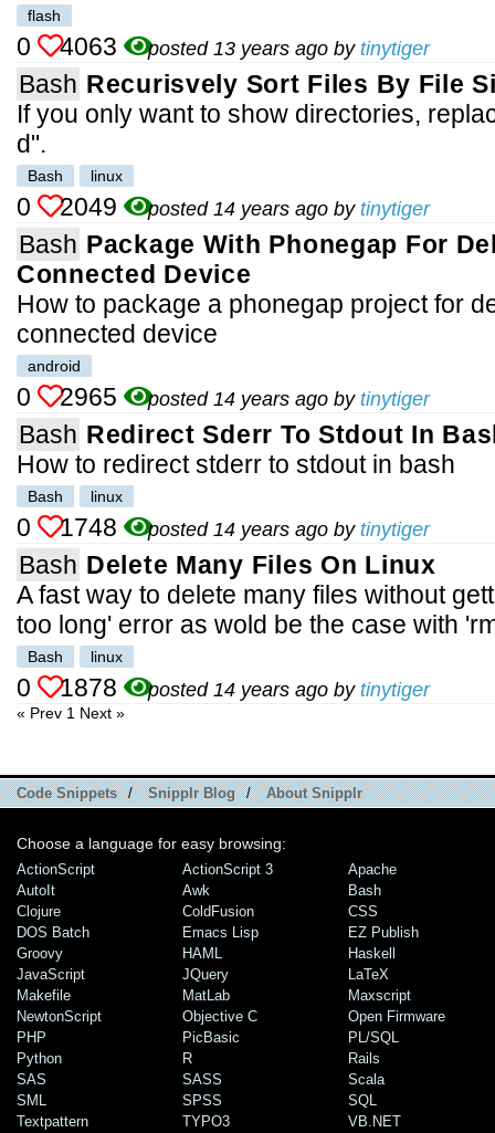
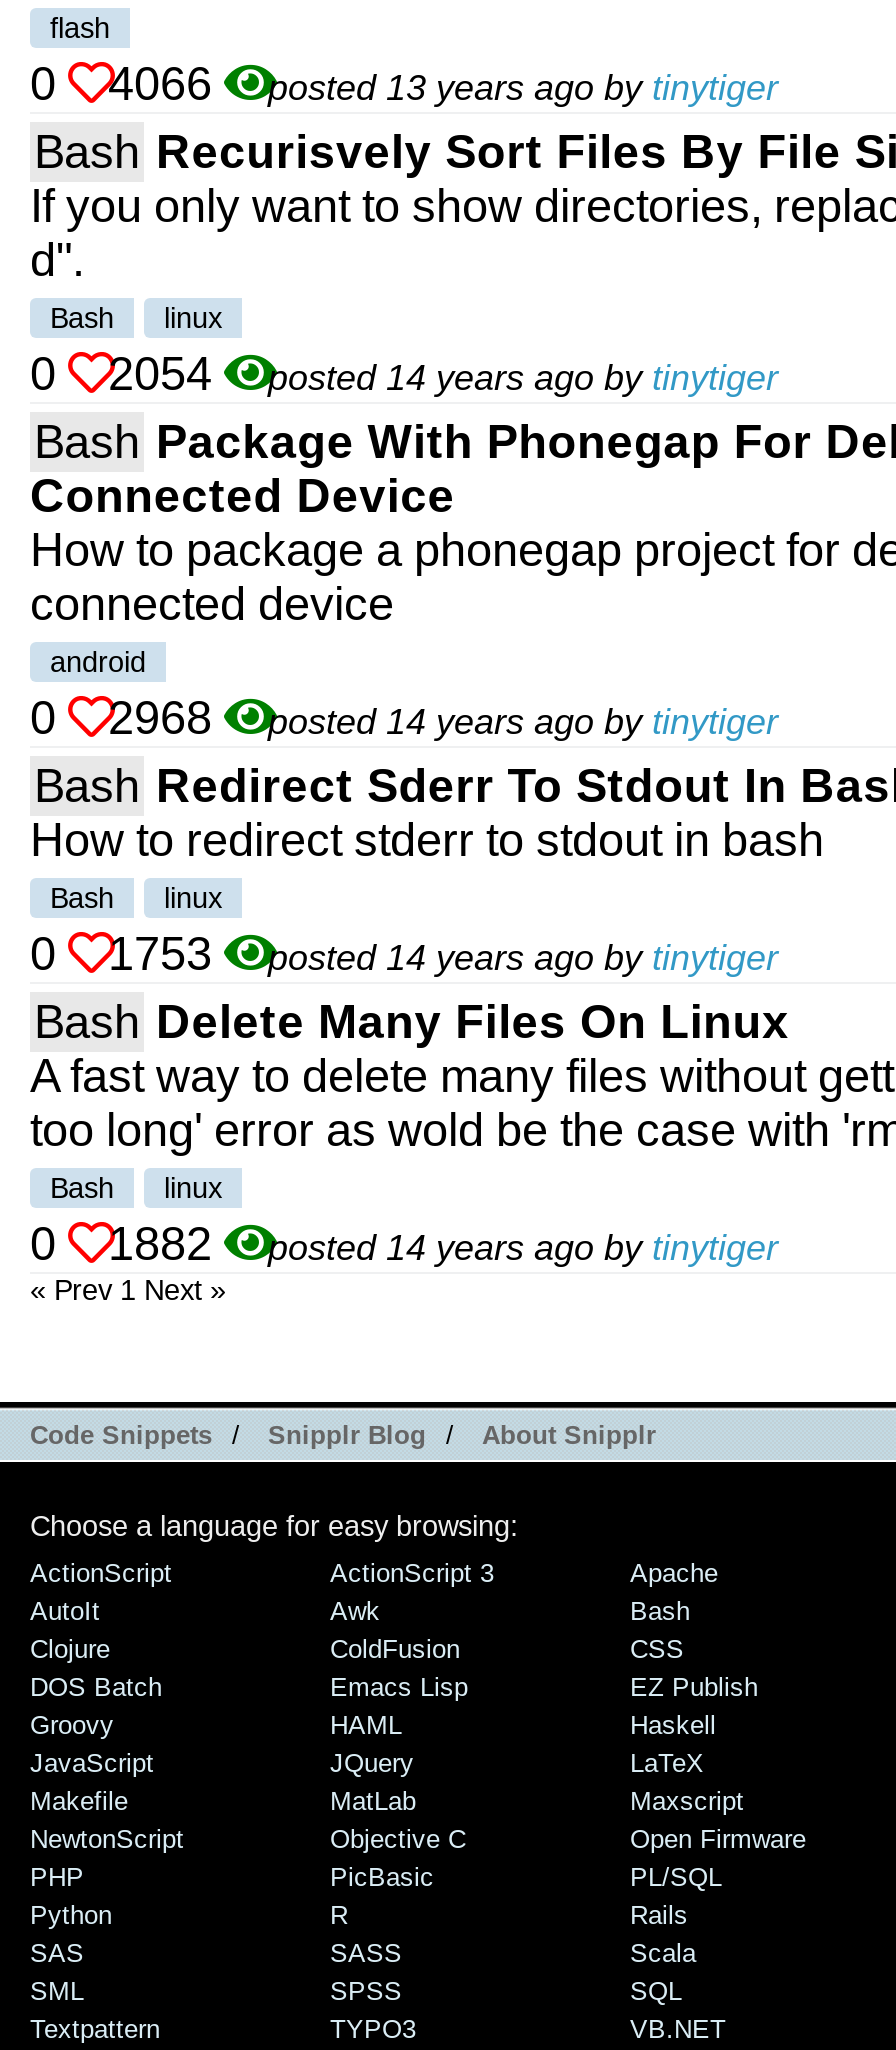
- 0 4063 posted 13 years ago by tinytiger
+ 0 4066 posted 13 years ago by tinytiger

- 0 2049 posted 14 years ago by tinytiger
+ 0 2054 posted 14 years ago by tinytiger

- 0 2965 posted 14 years ago by tinytiger
+ 0 2968 posted 14 years ago by tinytiger

- 0 1748 posted 14 years ago by tinytiger
+ 0 1753 posted 14 years ago by tinytiger

- 0 1878 posted 14 years ago by tinytiger
+ 0 1882 posted 14 years ago by tinytiger
